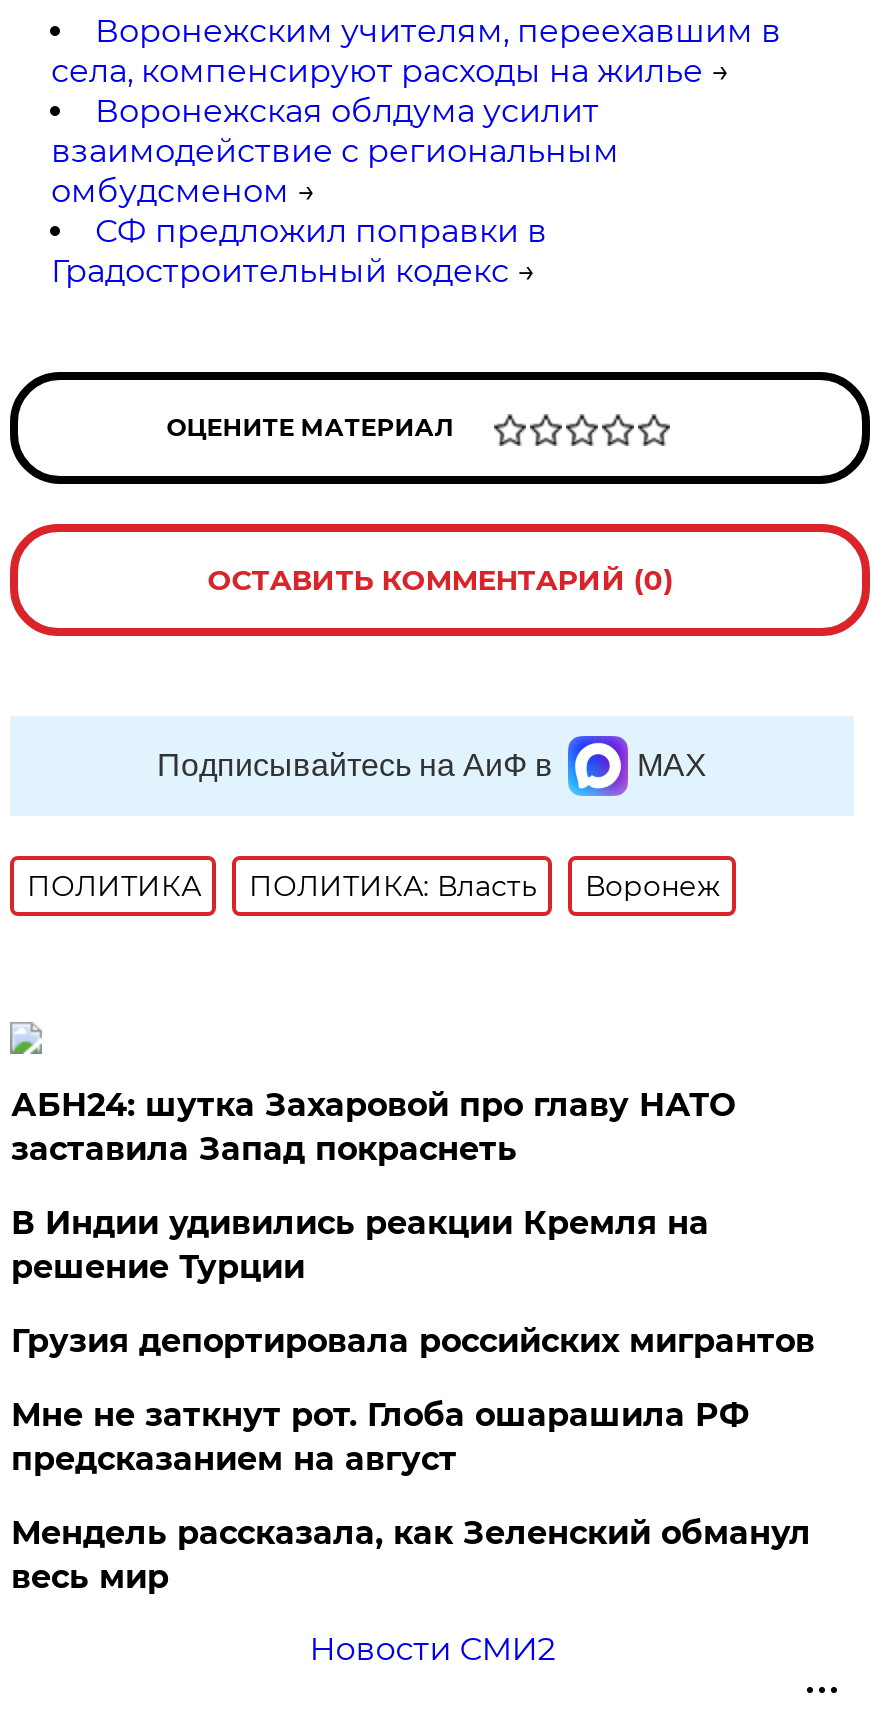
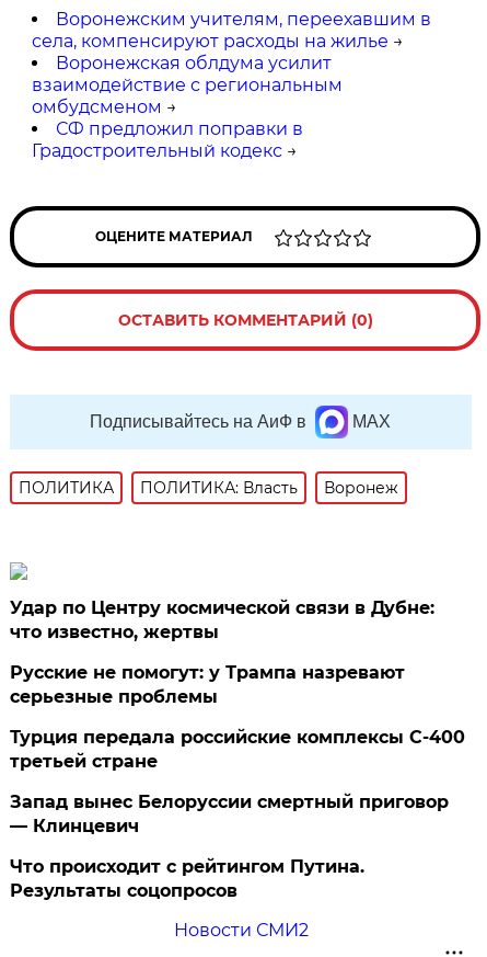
- АБН24: шутка Захаровой про главу НАТО
- заставила Запад покраснеть
+ Удар по Центру космической связи в Дубне:
+ что известно, жертвы

- В Индии удивились реакции Кремля на
- решение Турции
+ Русские не помогут: у Трампа назревают
+ серьезные проблемы

- Грузия депортировала российских мигрантов
+ Турция передала российские комплексы С-400
+ третьей стране

- Мне не заткнут рот. Глоба ошарашила РФ
- предсказанием на август
+ Запад вынес Белоруссии смертный приговор
+ — Клинцевич

- Мендель рассказала, как Зеленский обманул
- весь мир
+ Что происходит с рейтингом Путина.
+ Результаты соцопросов
